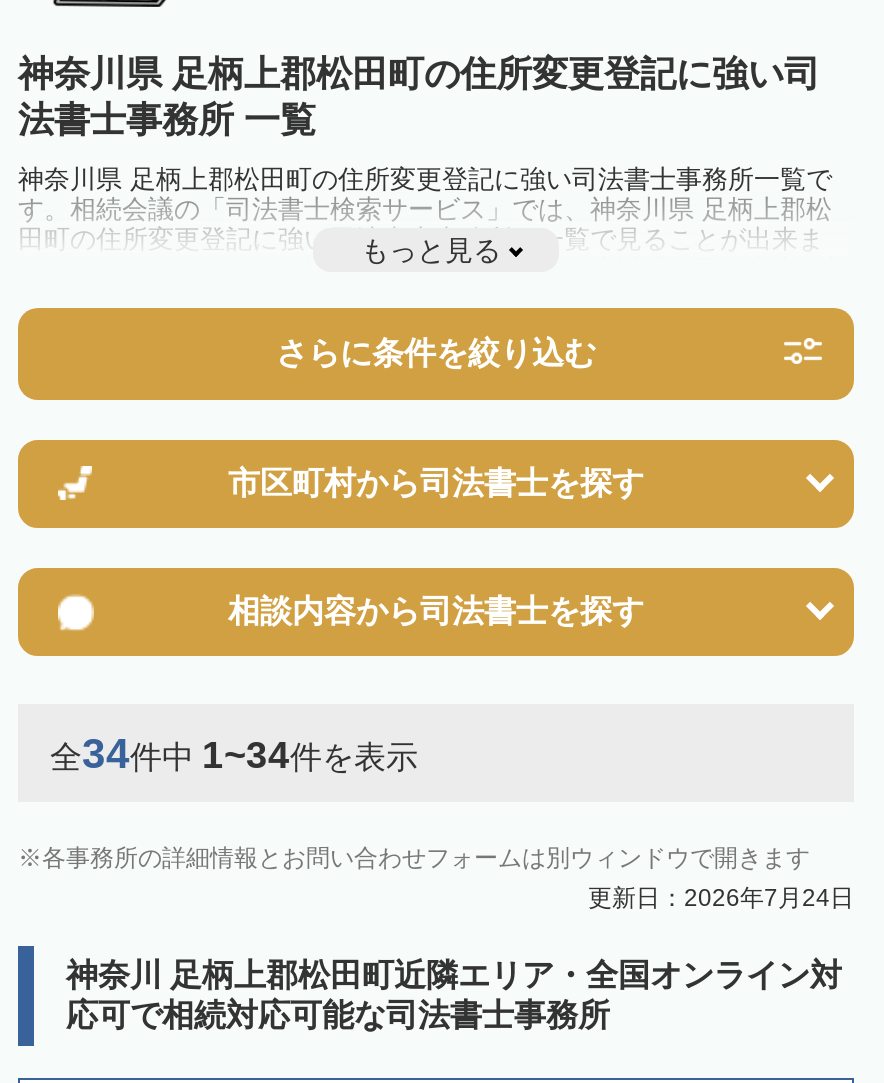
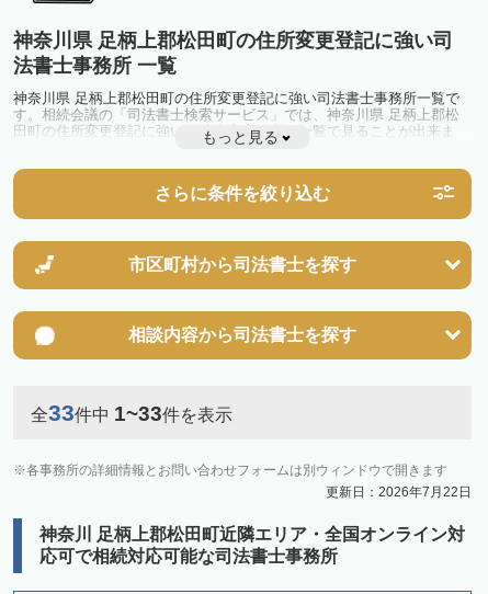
- 全34件中1~34件を表示
+ 全33件中1~33件を表示

- 更新日：2026年7月24日
+ 更新日：2026年7月22日
